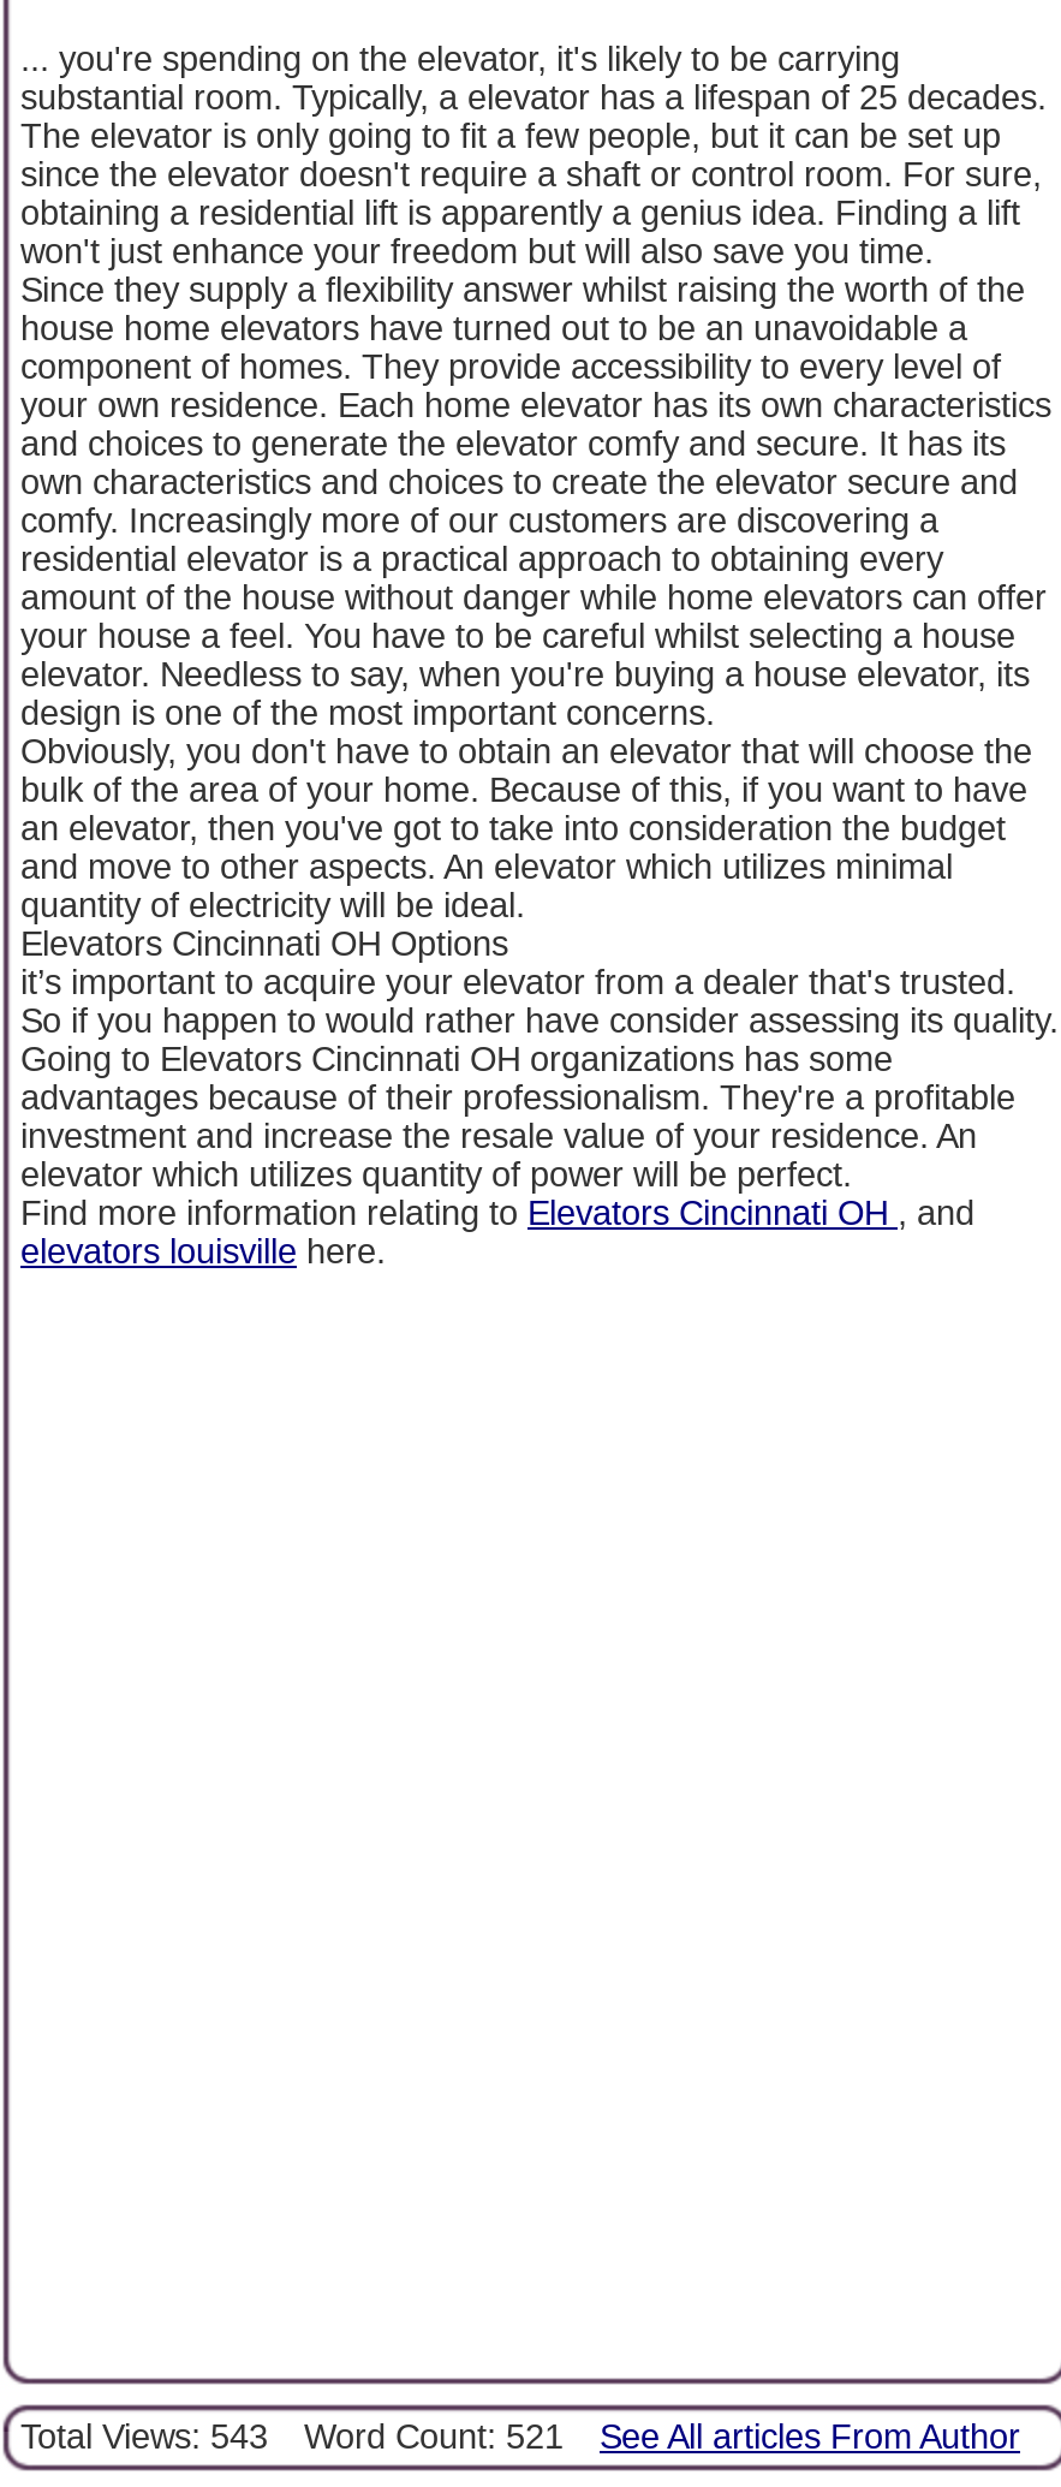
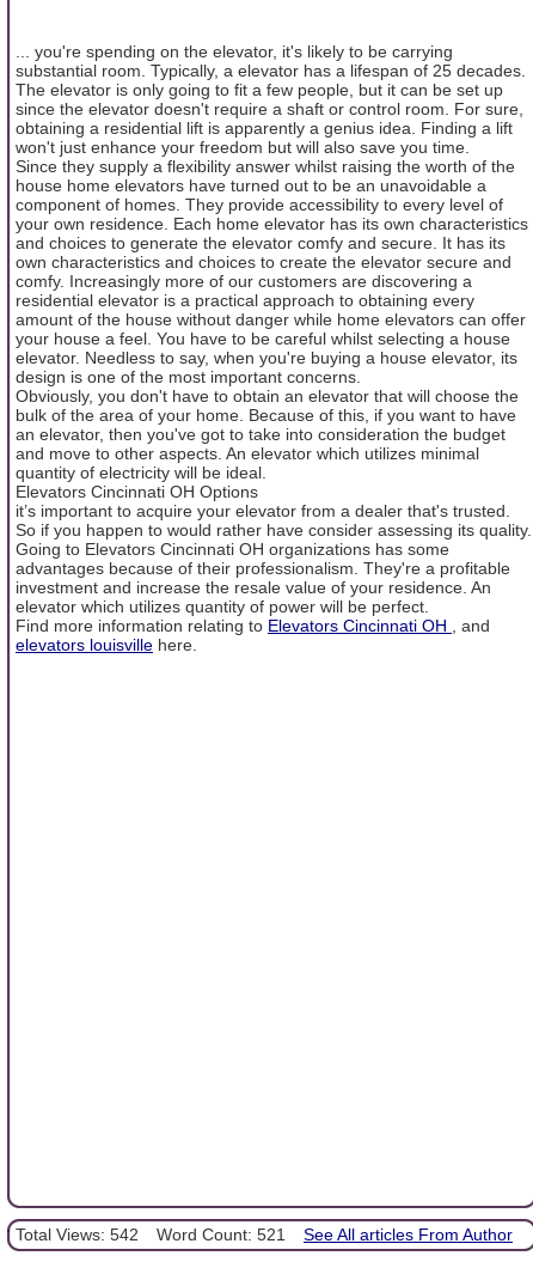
- Total Views: 543 Word Count: 521 See All articles From Author
+ Total Views: 542 Word Count: 521 See All articles From Author
